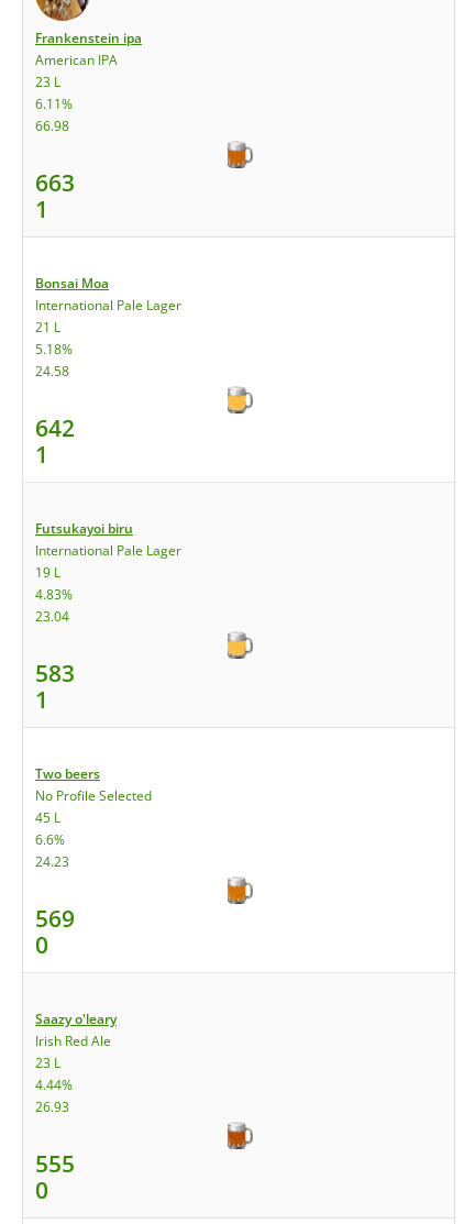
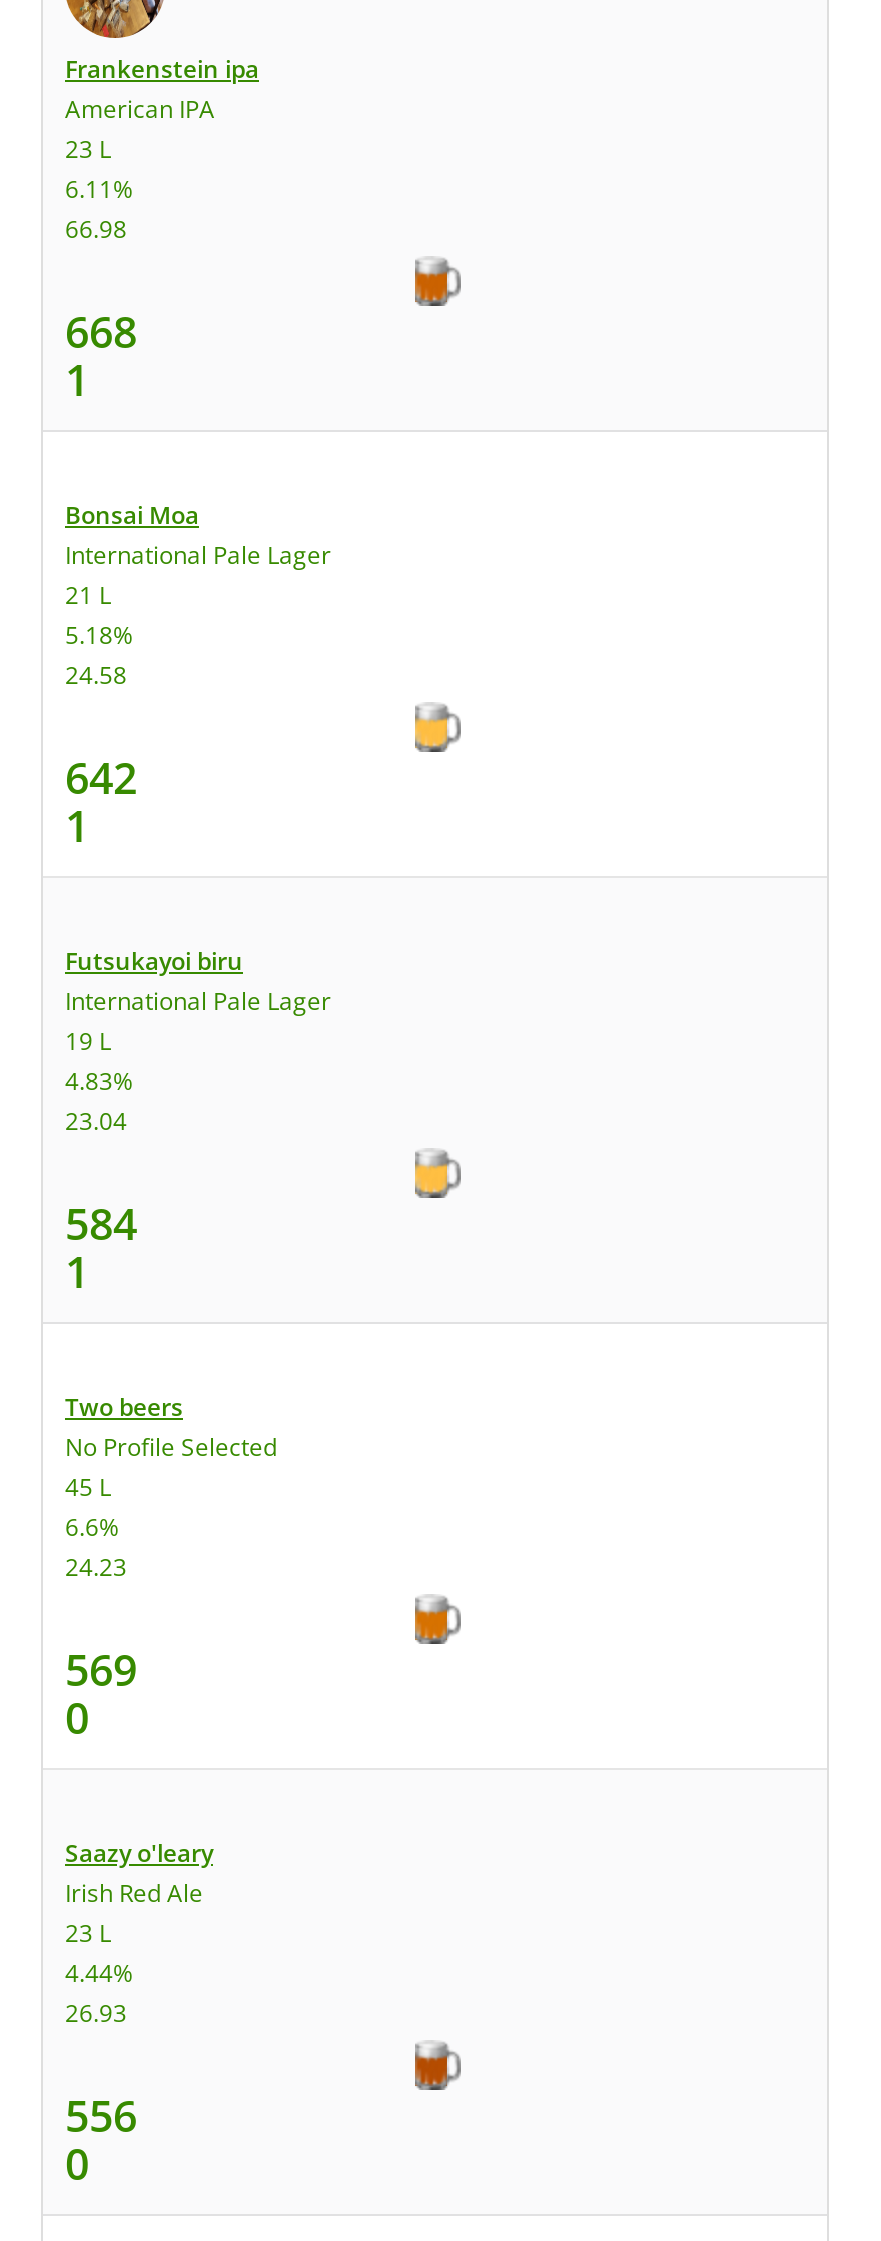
- 663
+ 668

- 583
+ 584

- 555
+ 556
